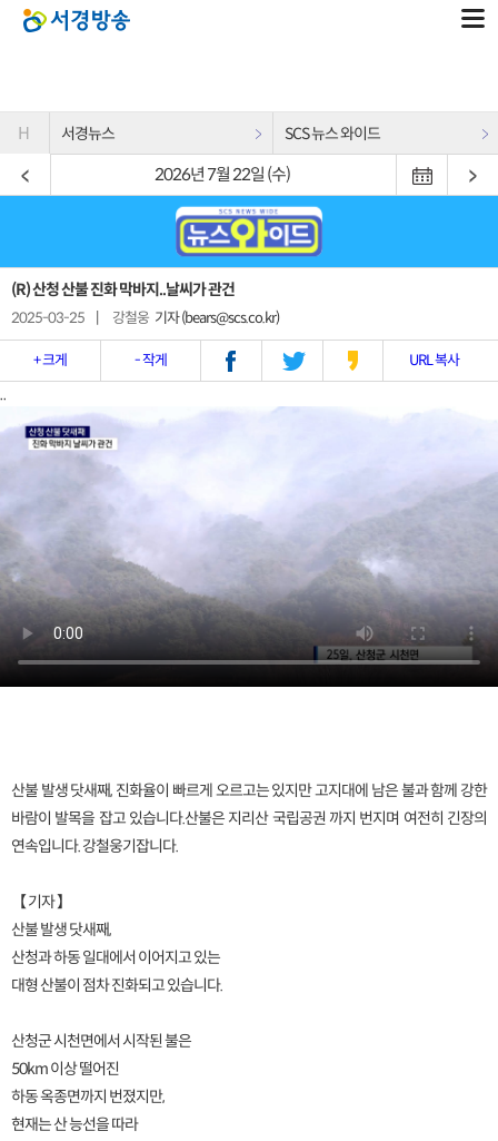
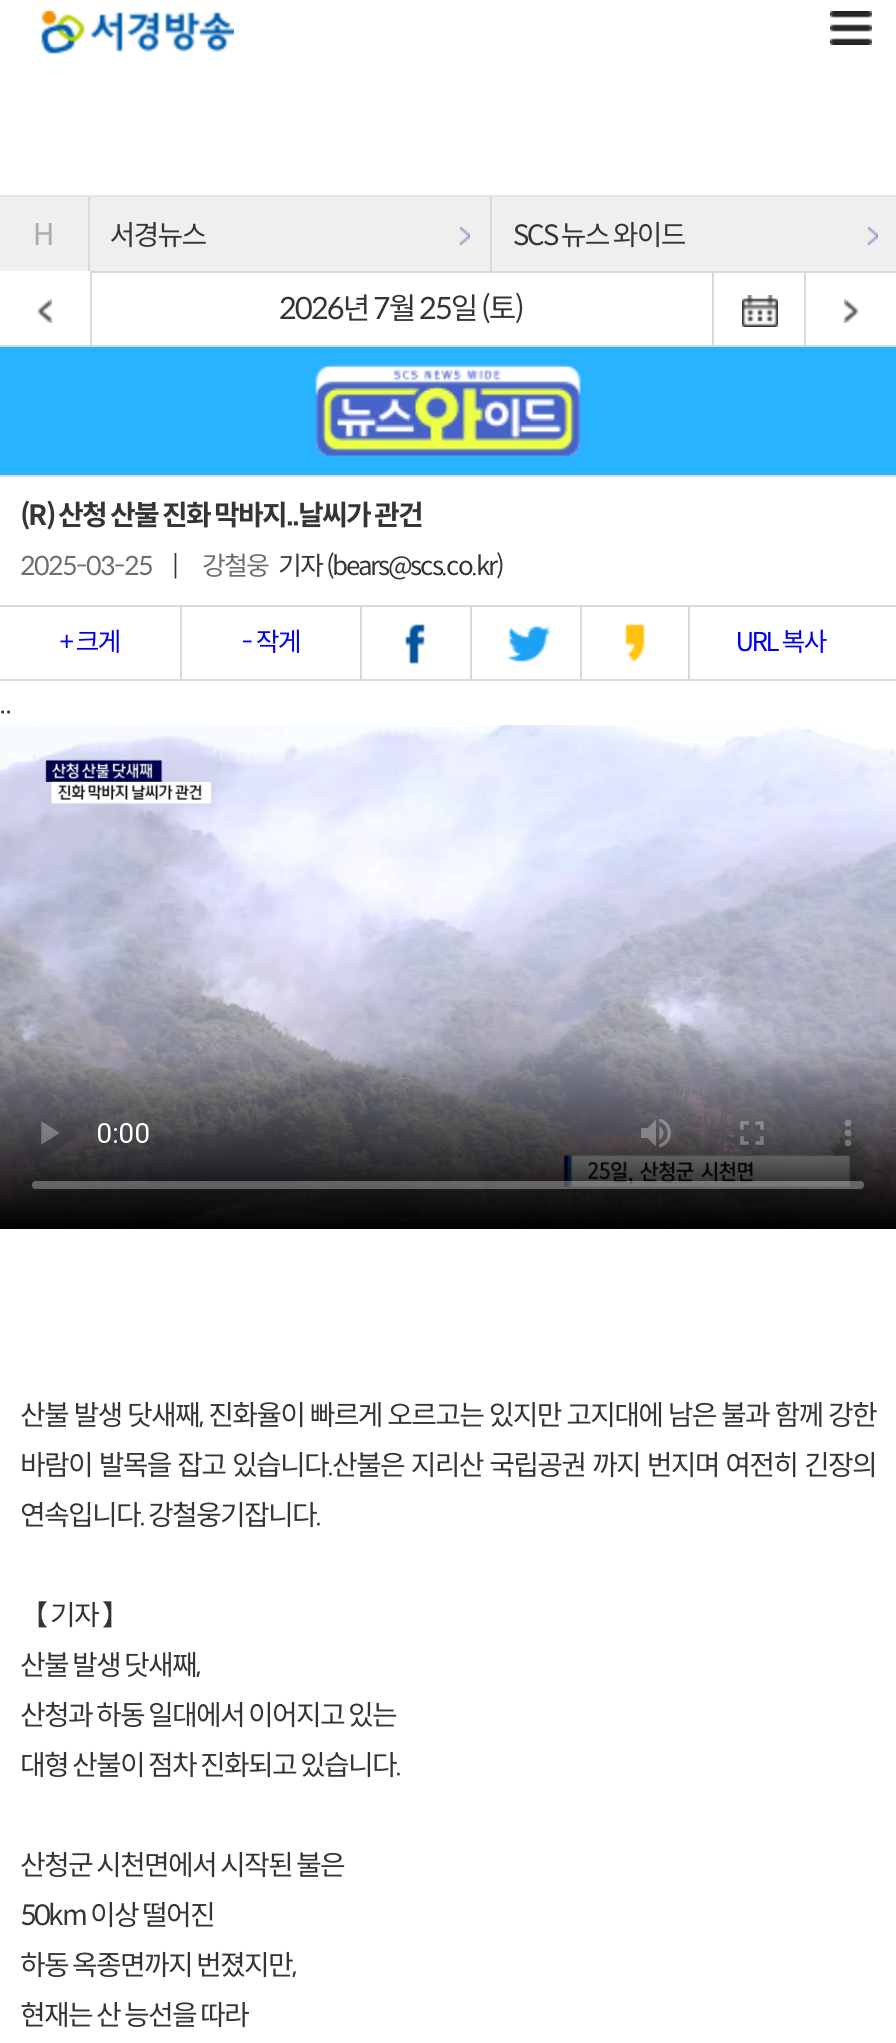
- 2026년 7월 22일 (수)
+ 2026년 7월 25일 (토)
